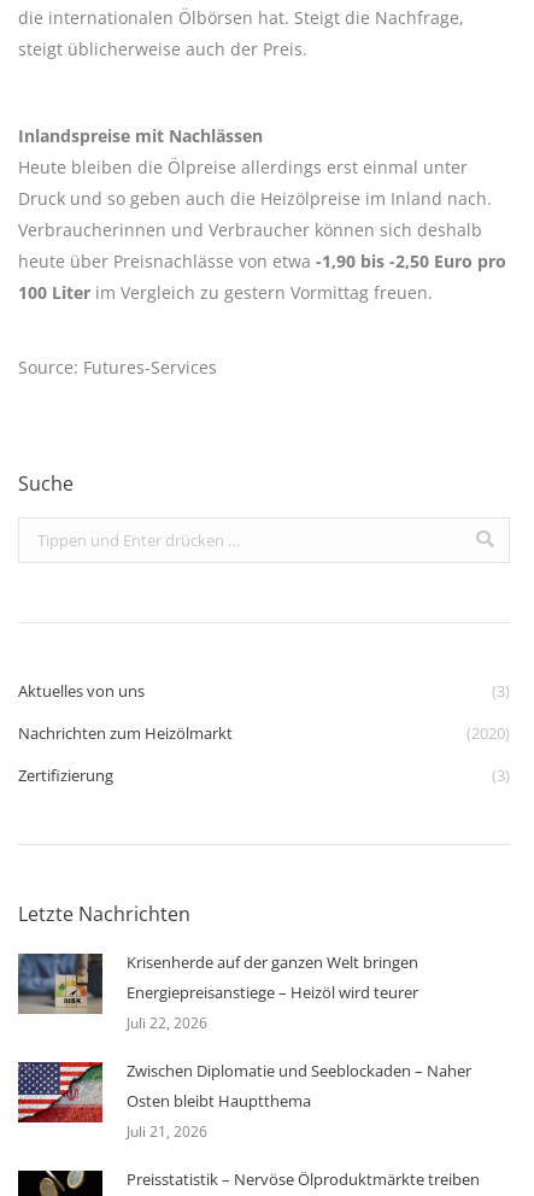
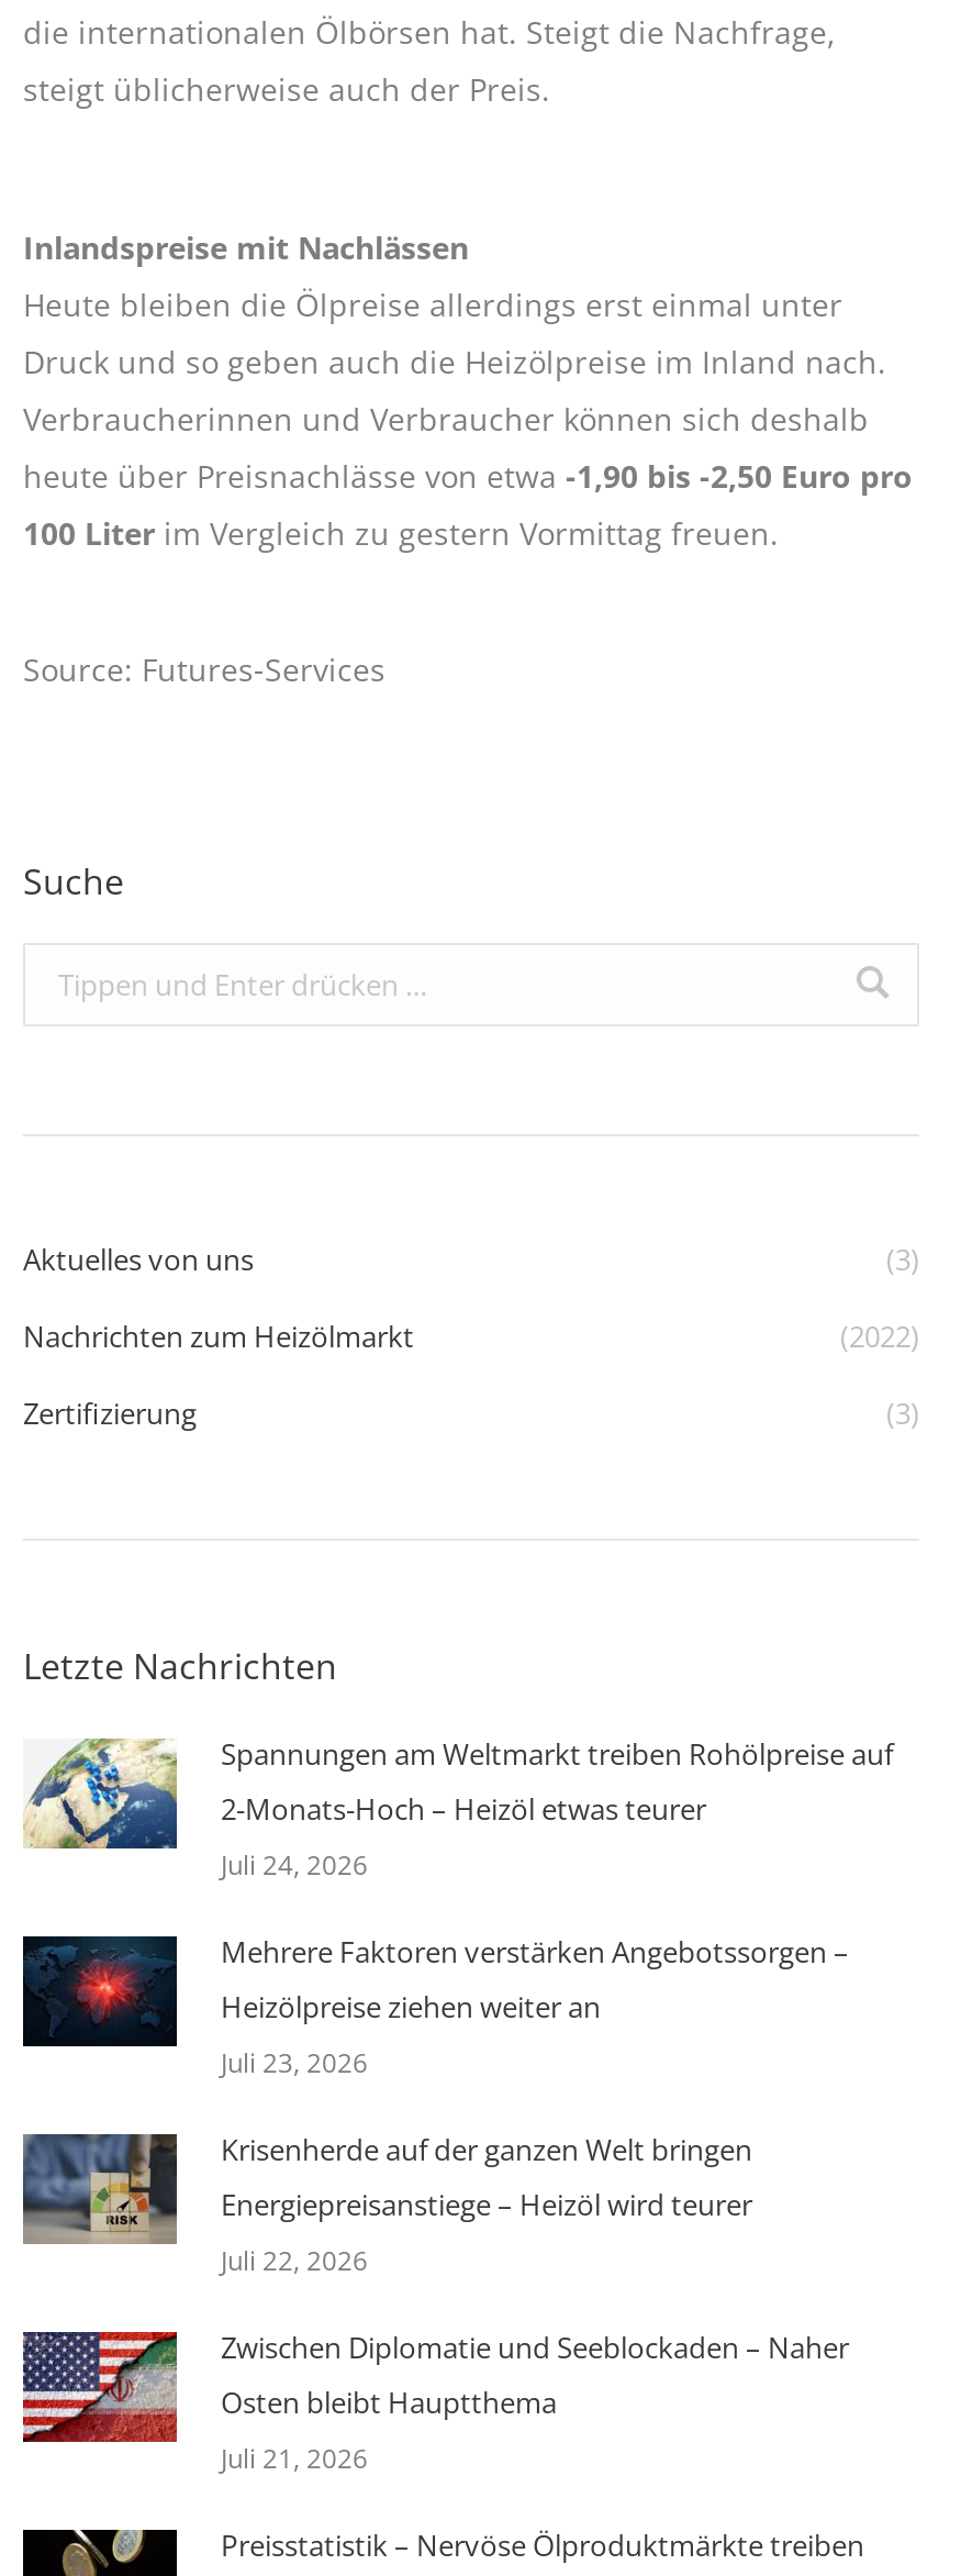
- (2020)
+ (2022)

+ [image]

+ [image]
+ Spannungen am Weltmarkt treiben Rohölpreise auf
+ 2-Monats-Hoch – Heizöl etwas teurer
+ Juli 24, 2026
+ Mehrere Faktoren verstärken Angebotssorgen –
+ Heizölpreise ziehen weiter an
+ Juli 23, 2026
